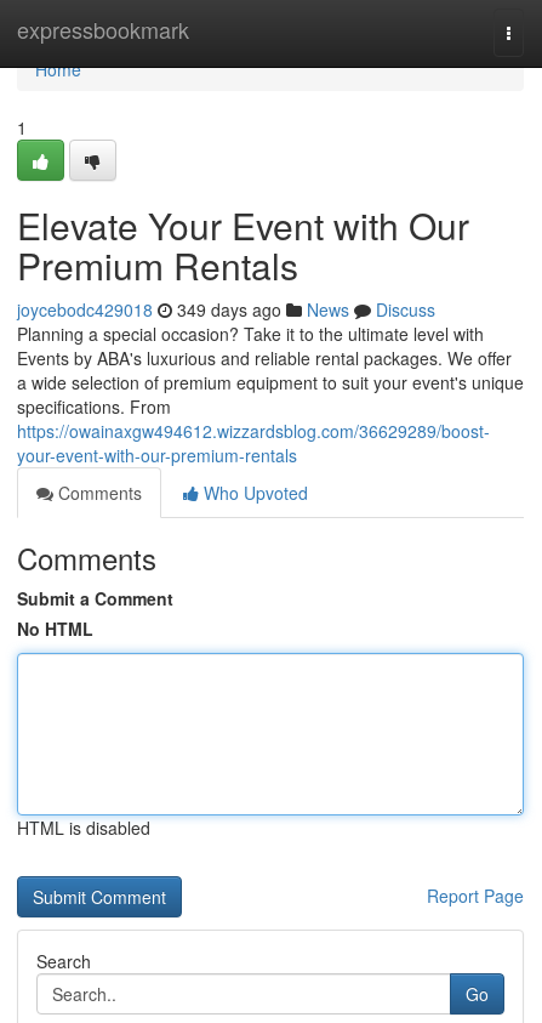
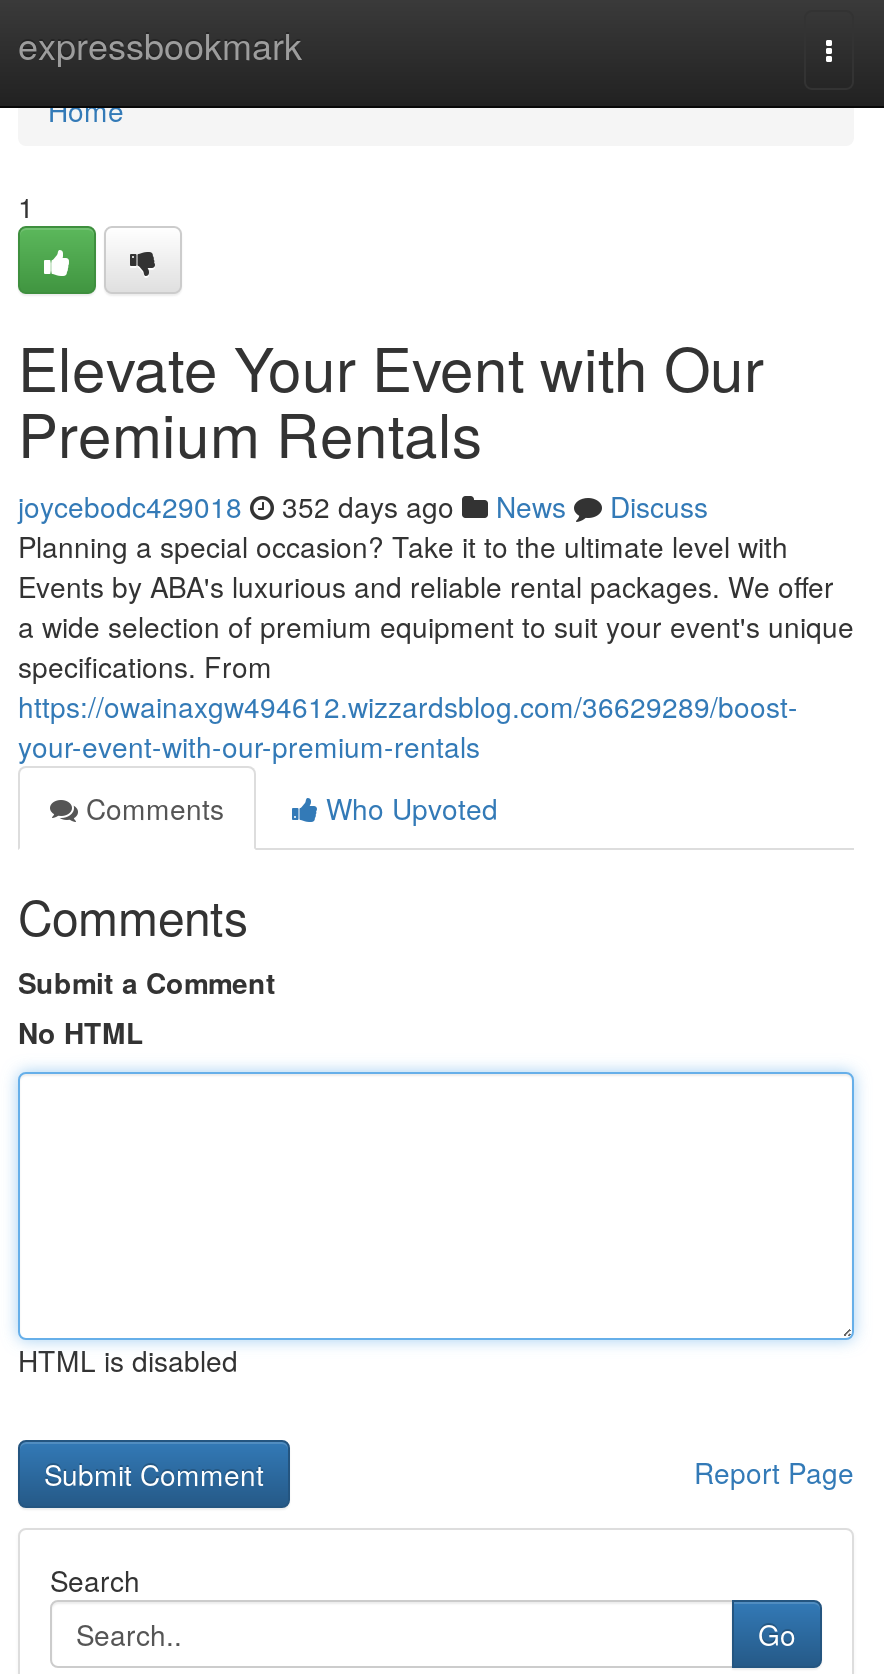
- joycebodc429018 349 days ago News Discuss
+ joycebodc429018 352 days ago News Discuss
